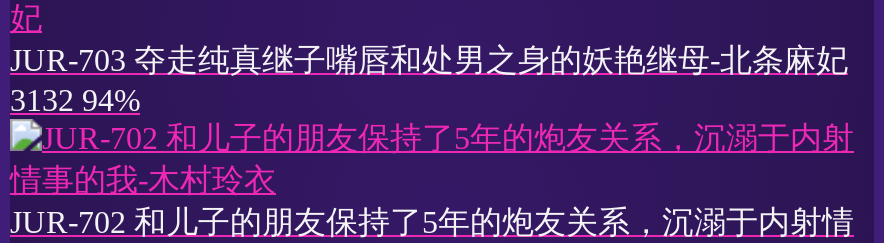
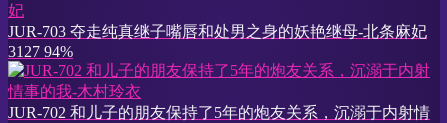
- 3132 94%
+ 3127 94%
